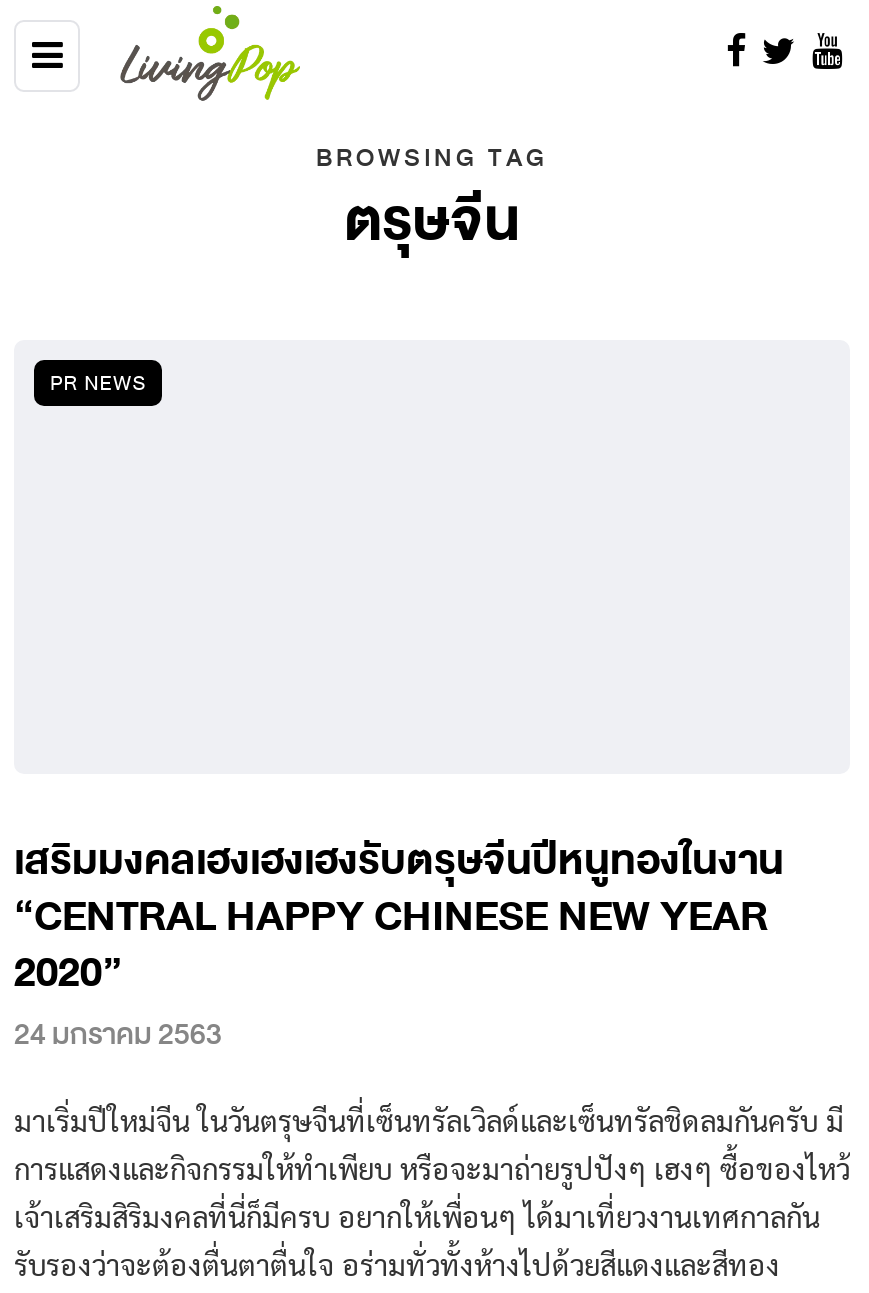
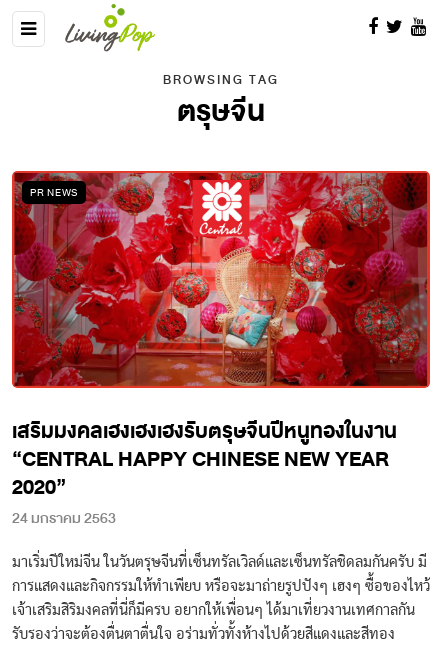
+ [image]
